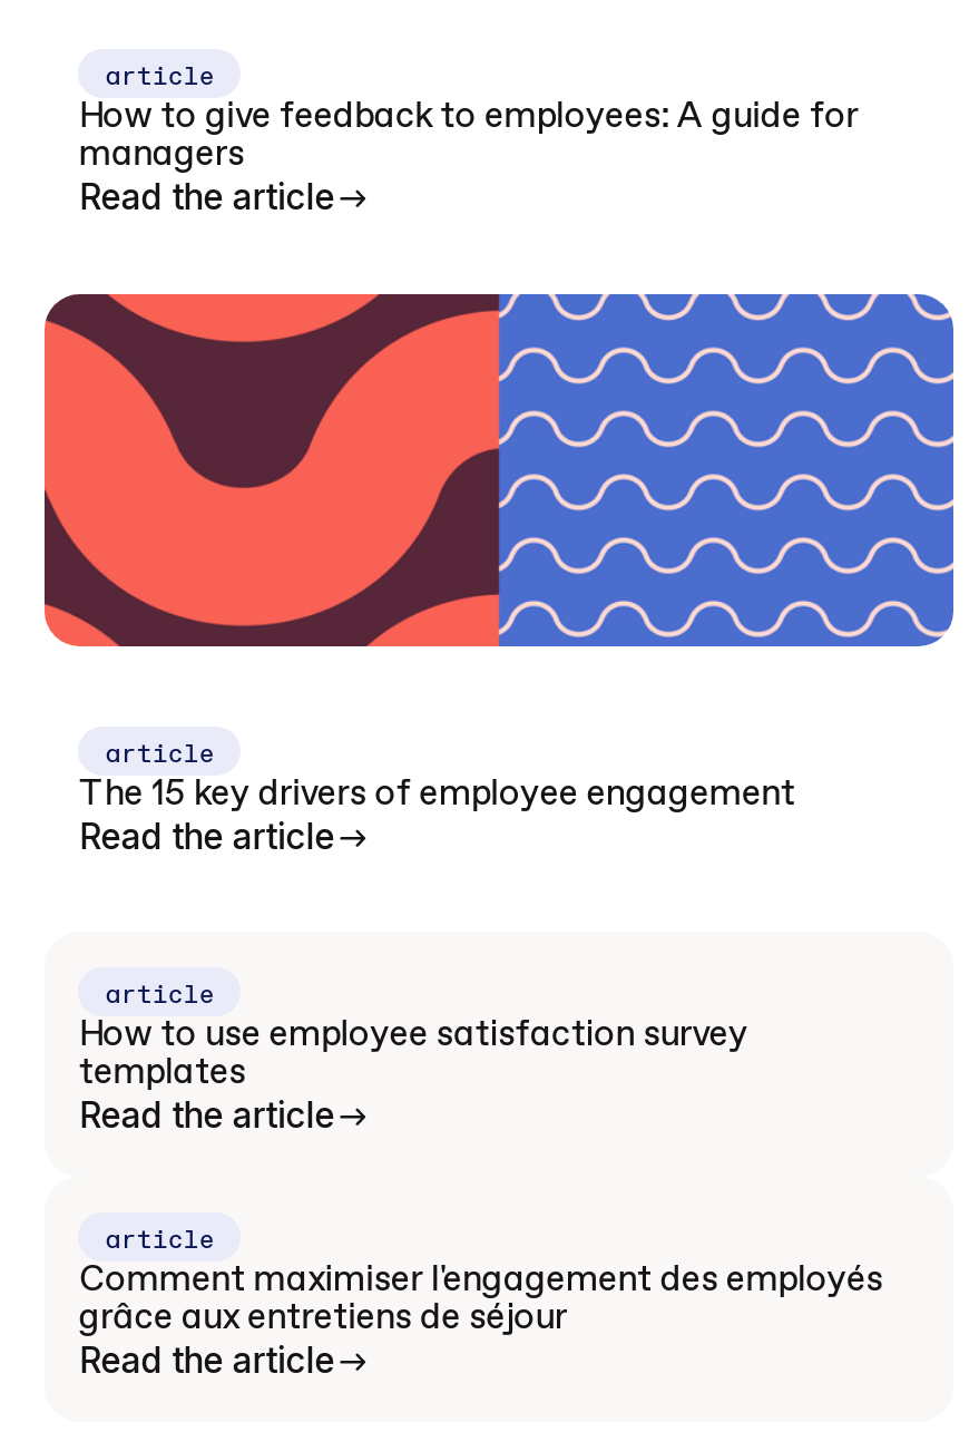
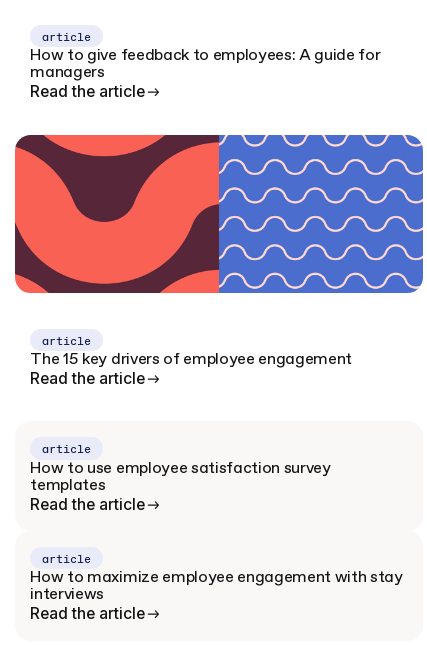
- Comment maximiser l'engagement des employés
- grâce aux entretiens de séjour
+ How to maximize employee engagement with stay
+ interviews
